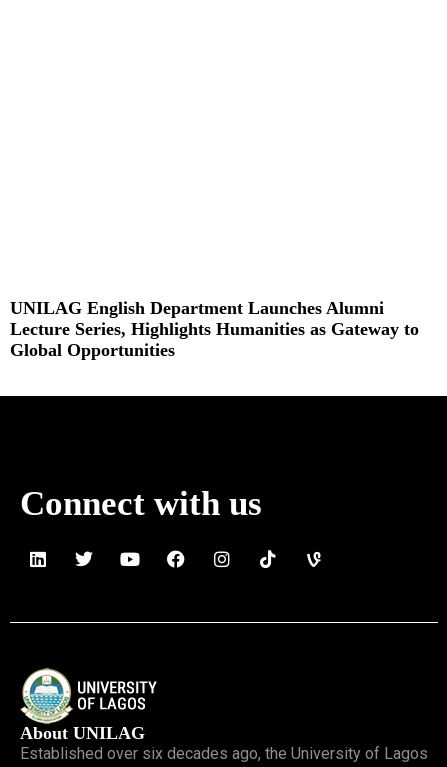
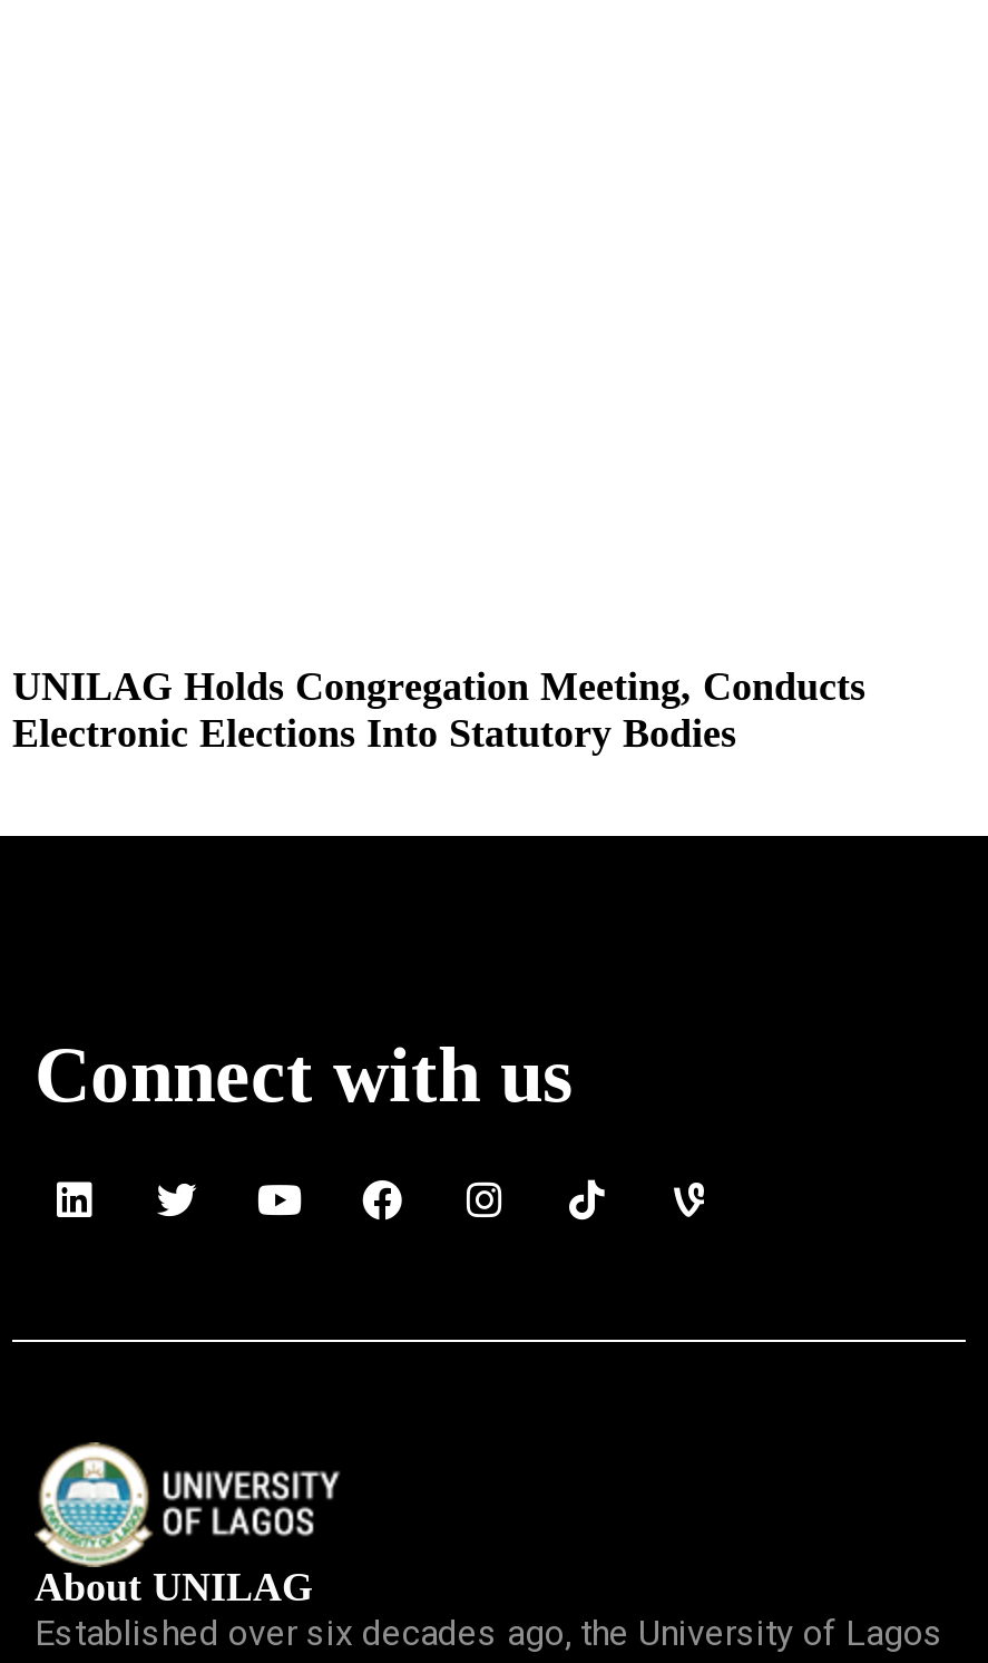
- UNILAG English Department Launches Alumni
- Lecture Series, Highlights Humanities as Gateway to
- Global Opportunities
+ UNILAG Holds Congregation Meeting, Conducts
+ Electronic Elections Into Statutory Bodies
